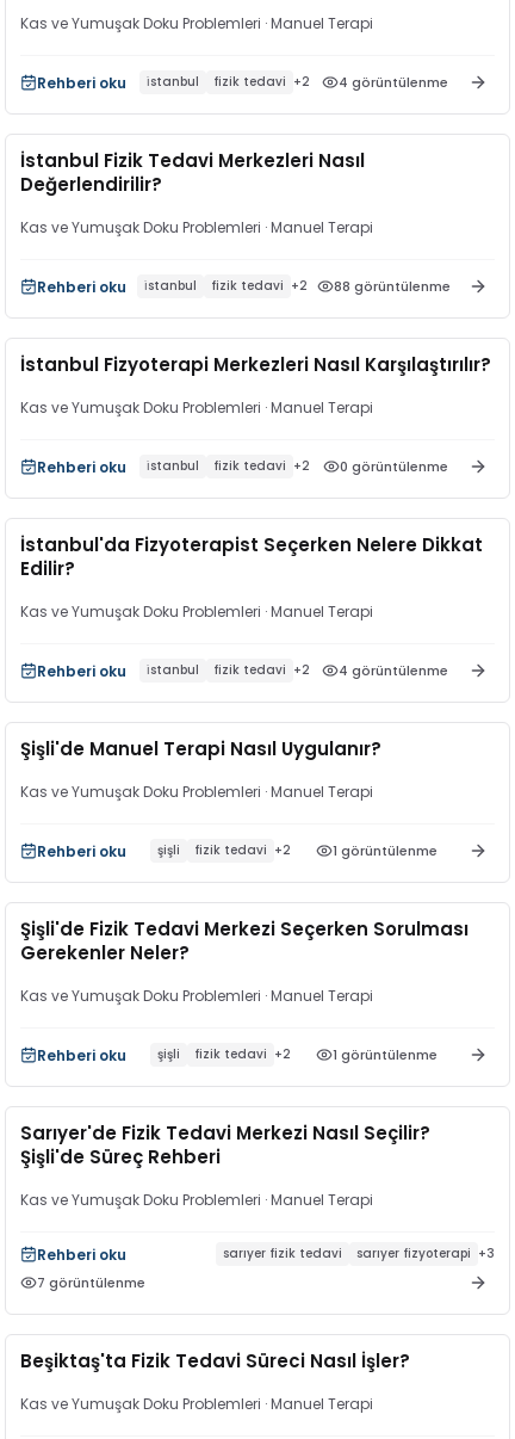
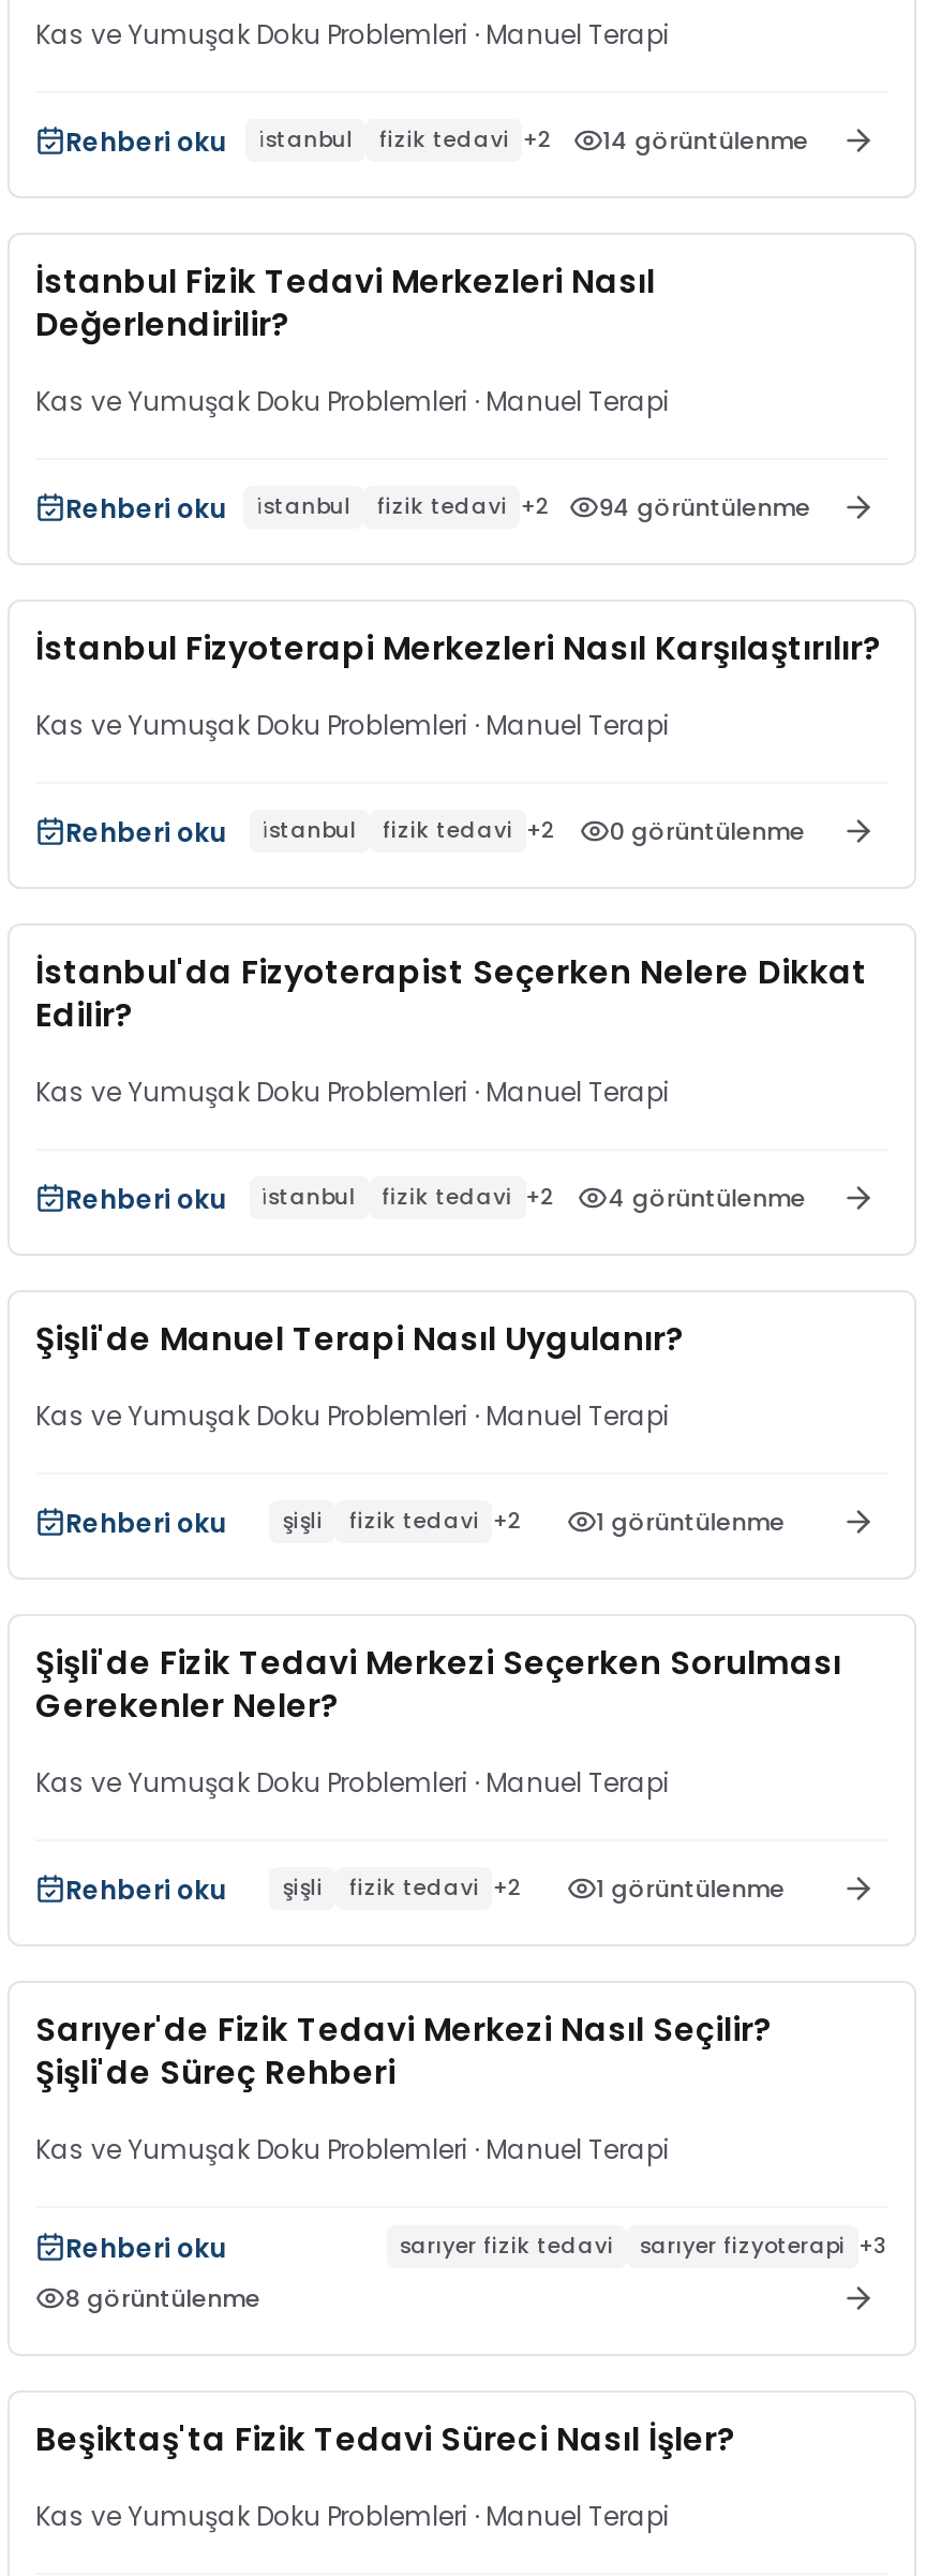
- 4 görüntülenme
+ 14 görüntülenme

- 88 görüntülenme
+ 94 görüntülenme

- 7 görüntülenme
+ 8 görüntülenme
